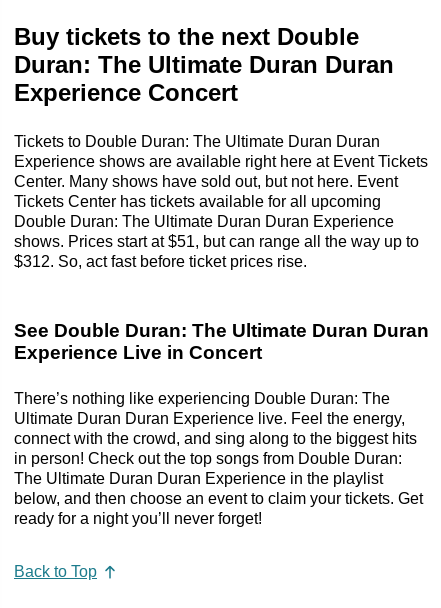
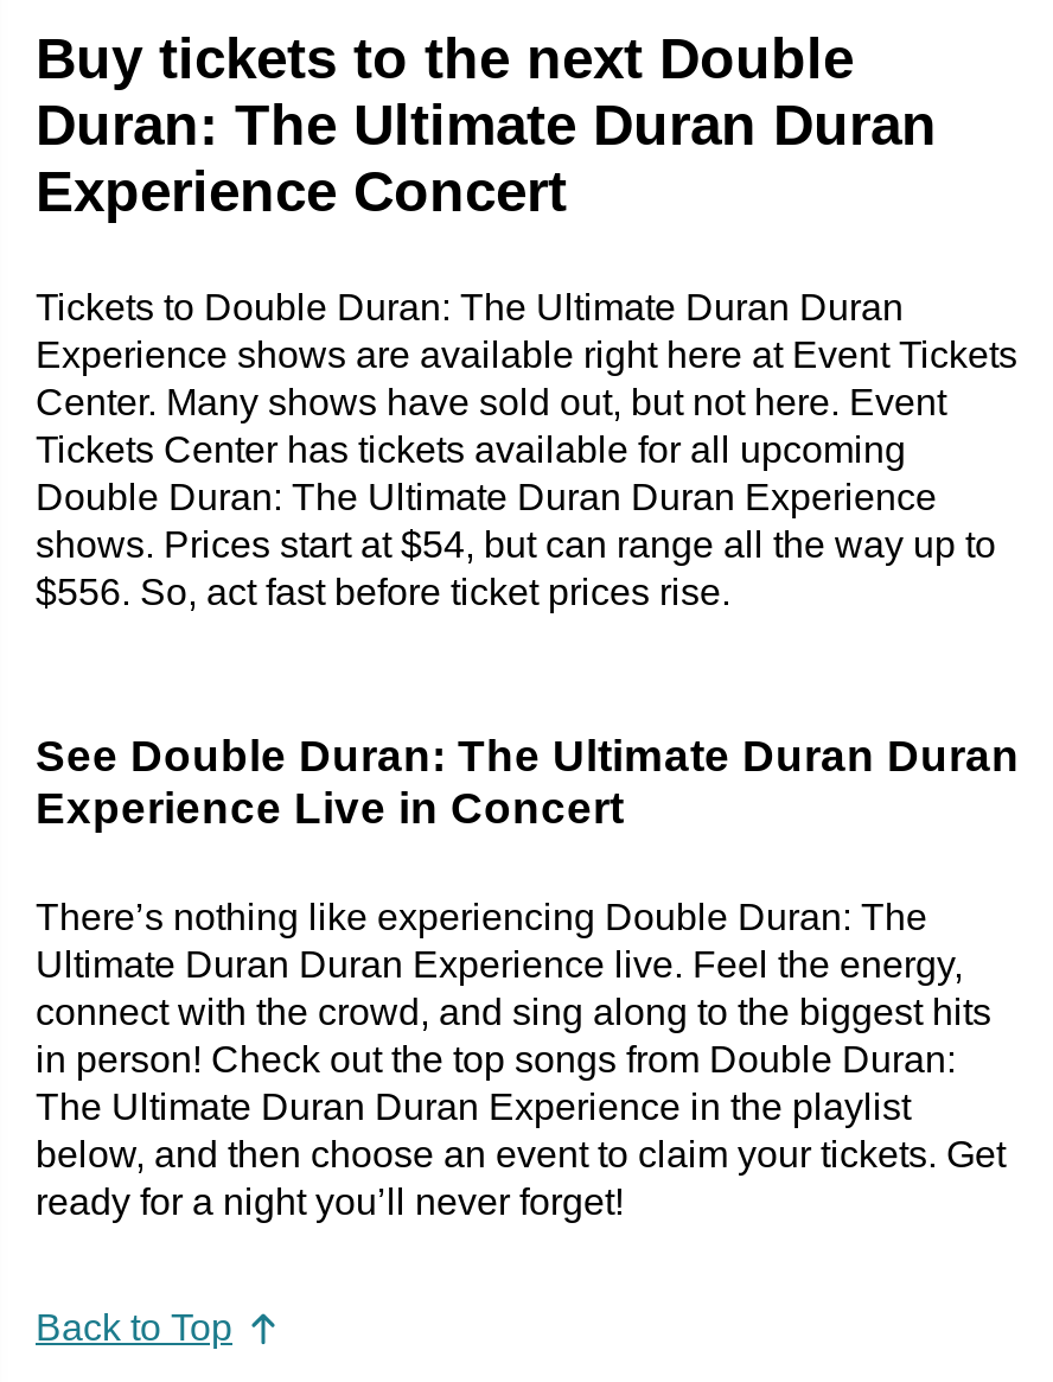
- shows. Prices start at $51, but can range all the way up to
+ shows. Prices start at $54, but can range all the way up to

- $312. So, act fast before ticket prices rise.
+ $556. So, act fast before ticket prices rise.
